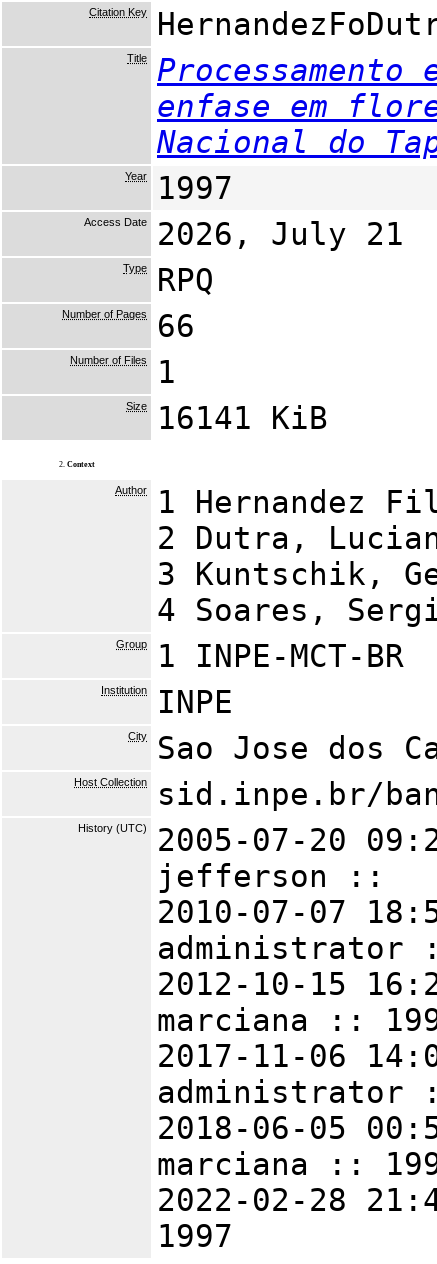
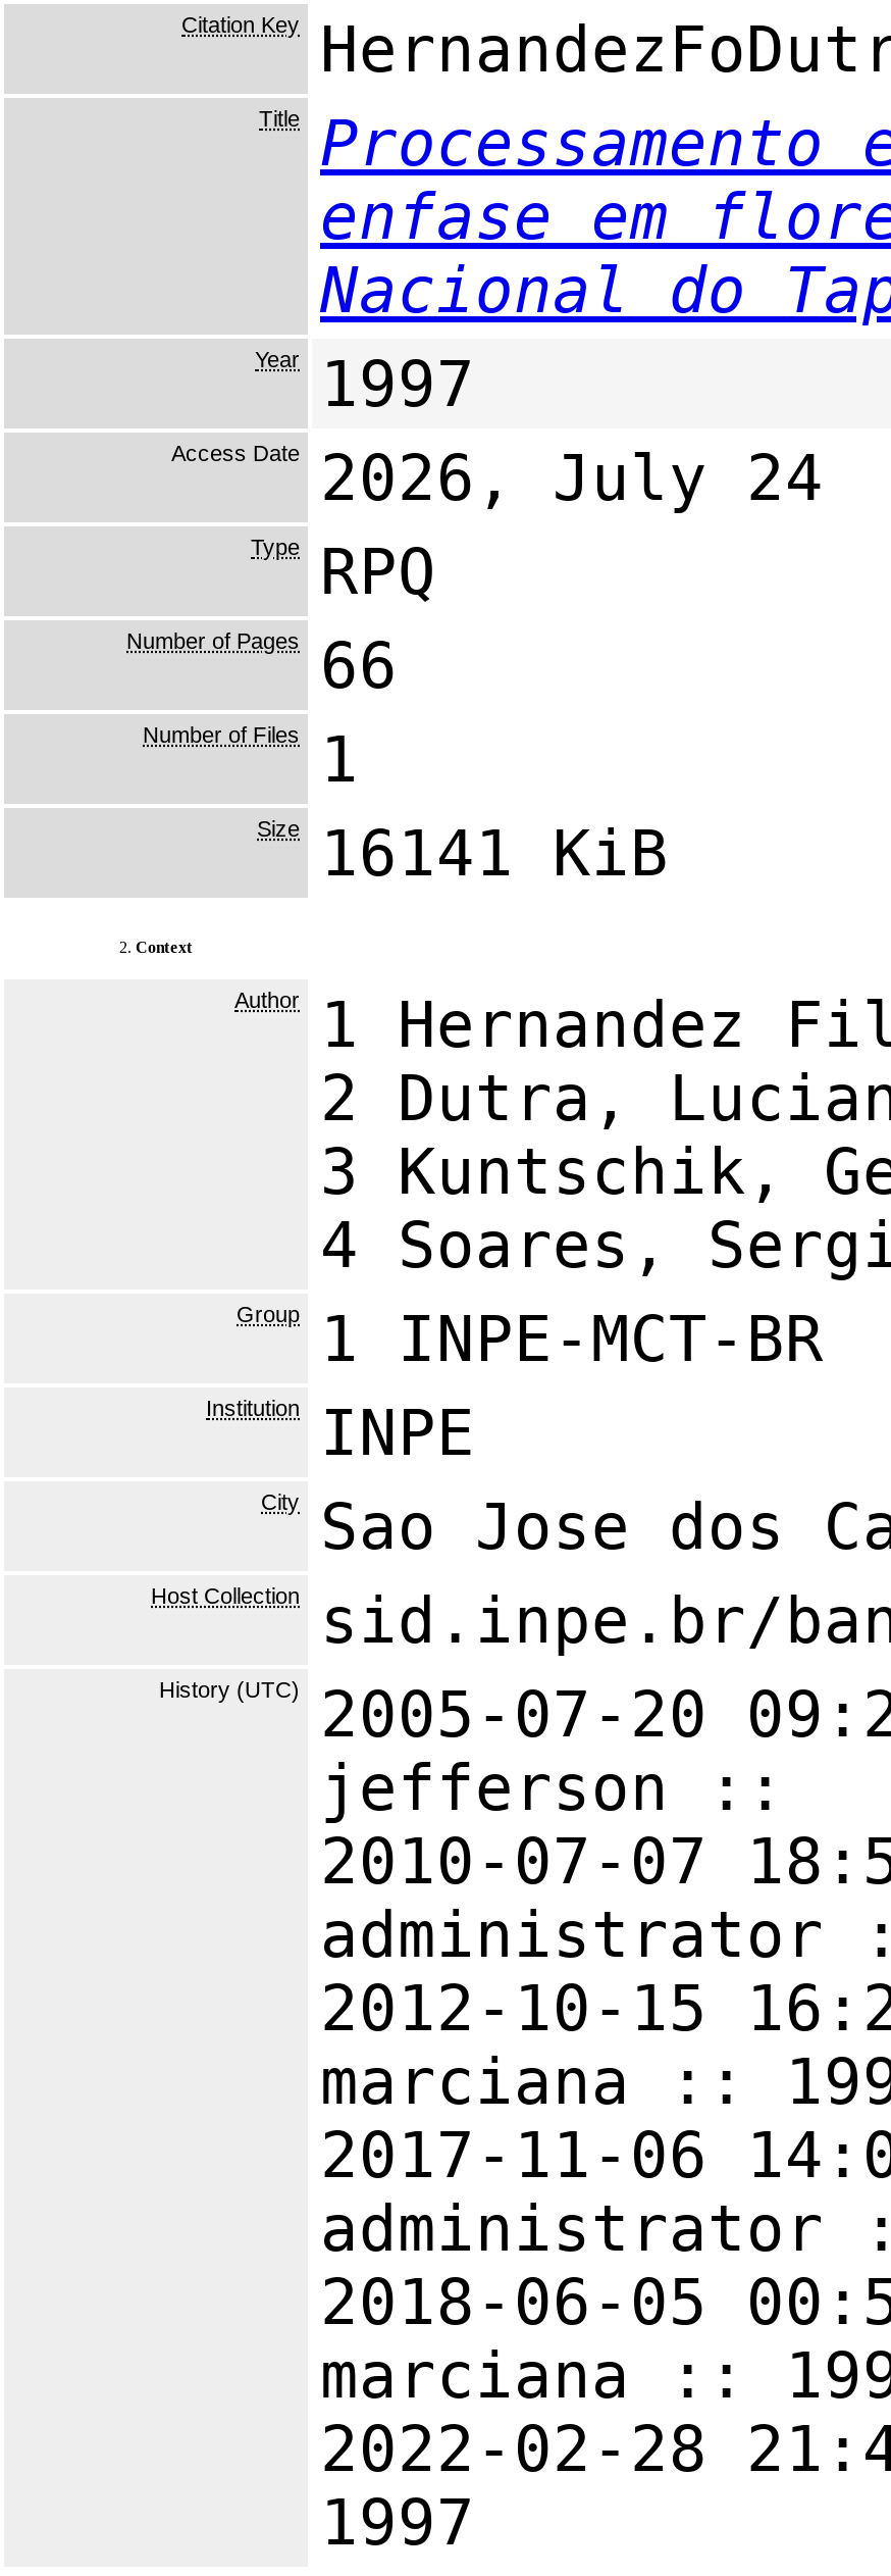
- Access Date 2026, July 21
+ Access Date 2026, July 24
